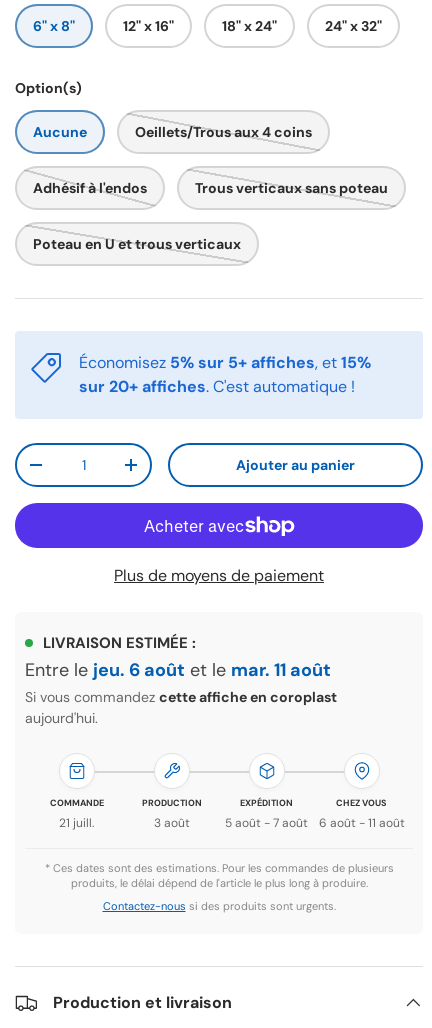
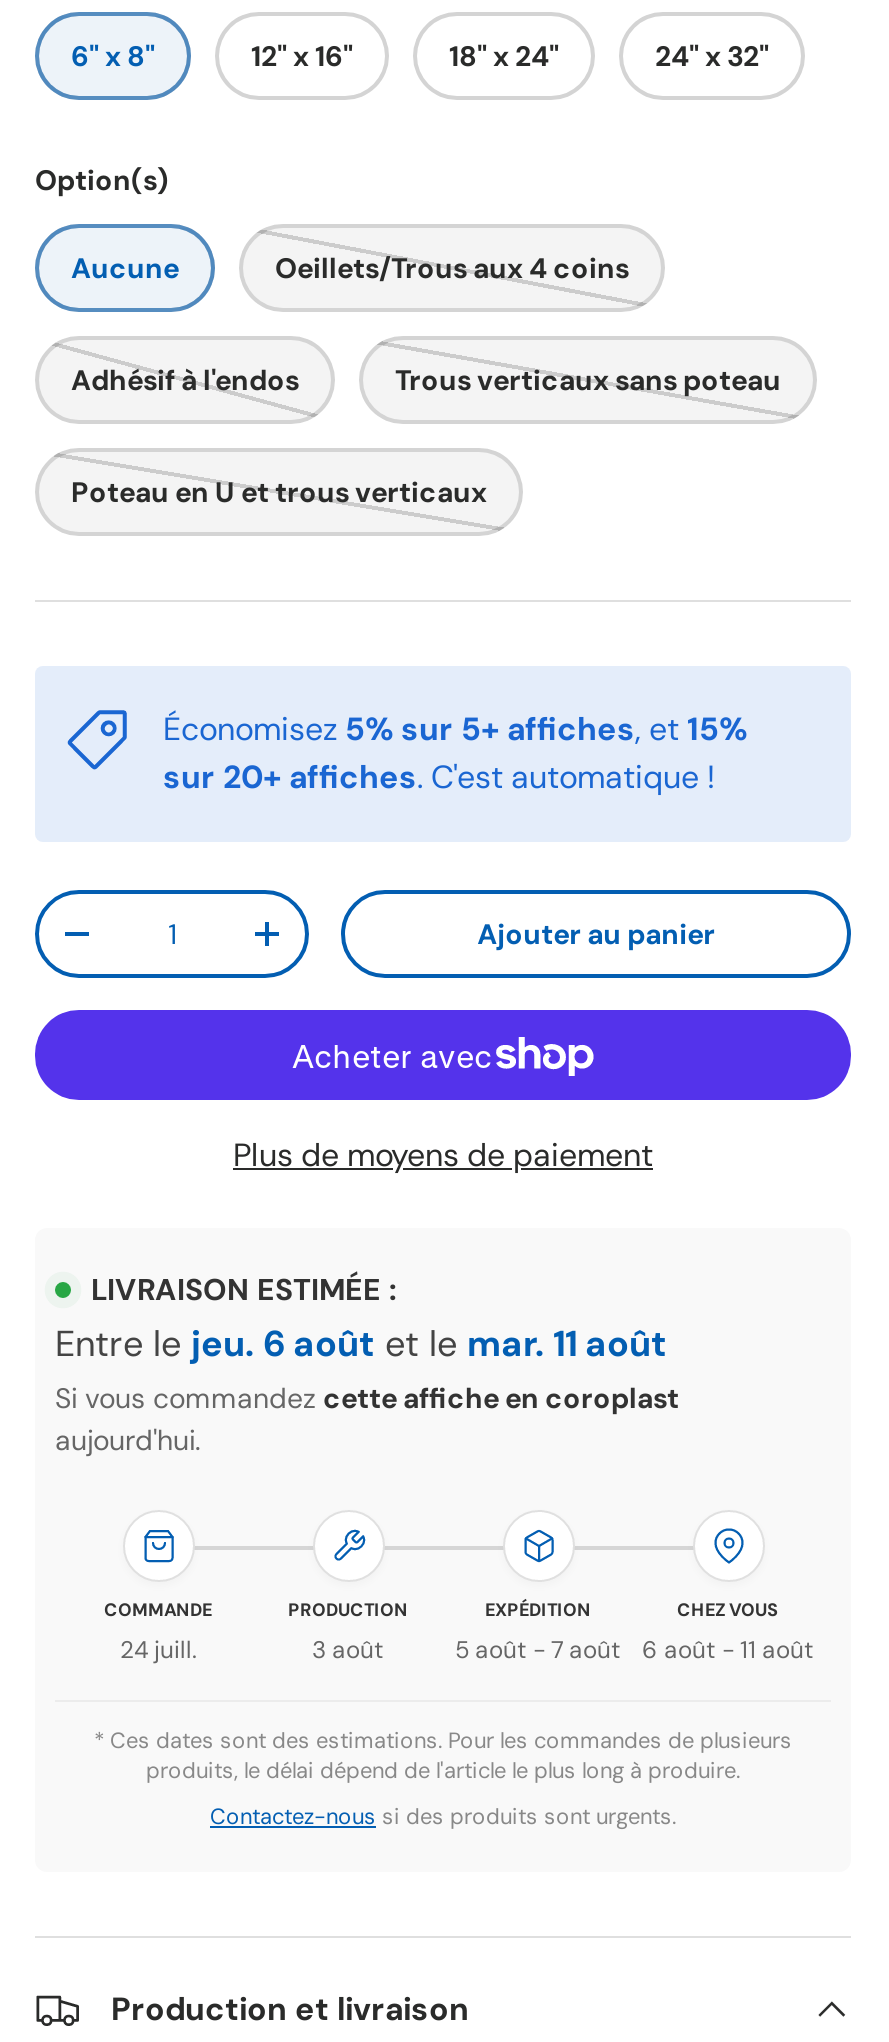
- 21 juill.
+ 24 juill.
